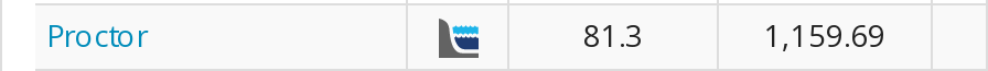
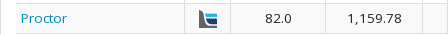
- 81.3
+ 82.0

- 1,159.69
+ 1,159.78
